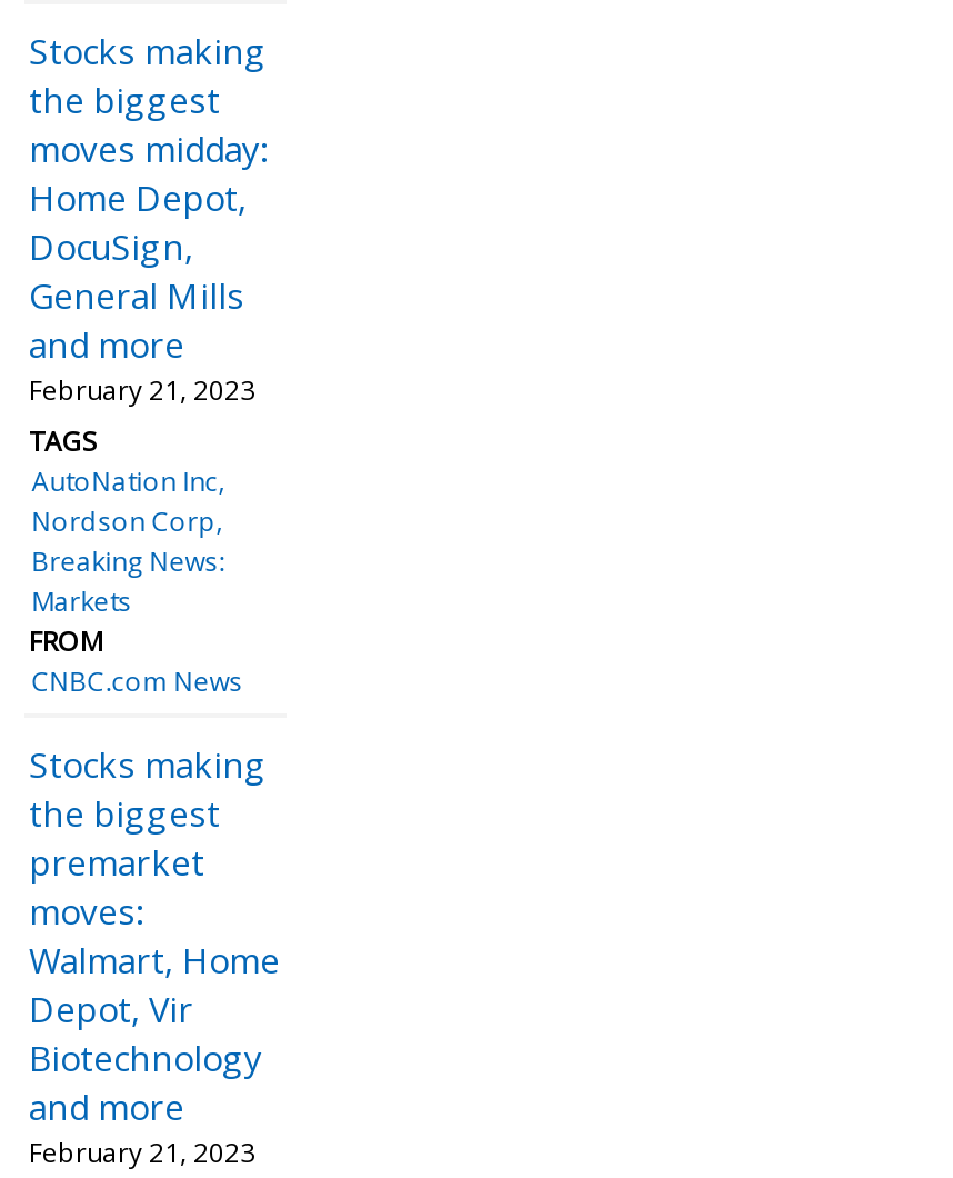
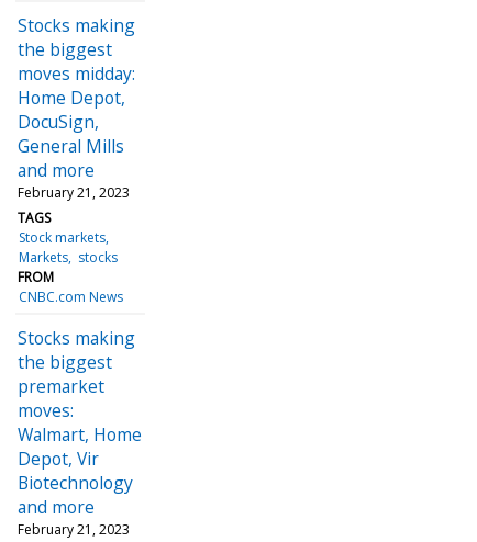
- AutoNation Inc
- Nordson Corp
- Breaking News:
- Markets
+ Stock markets
+ Markets stocks
